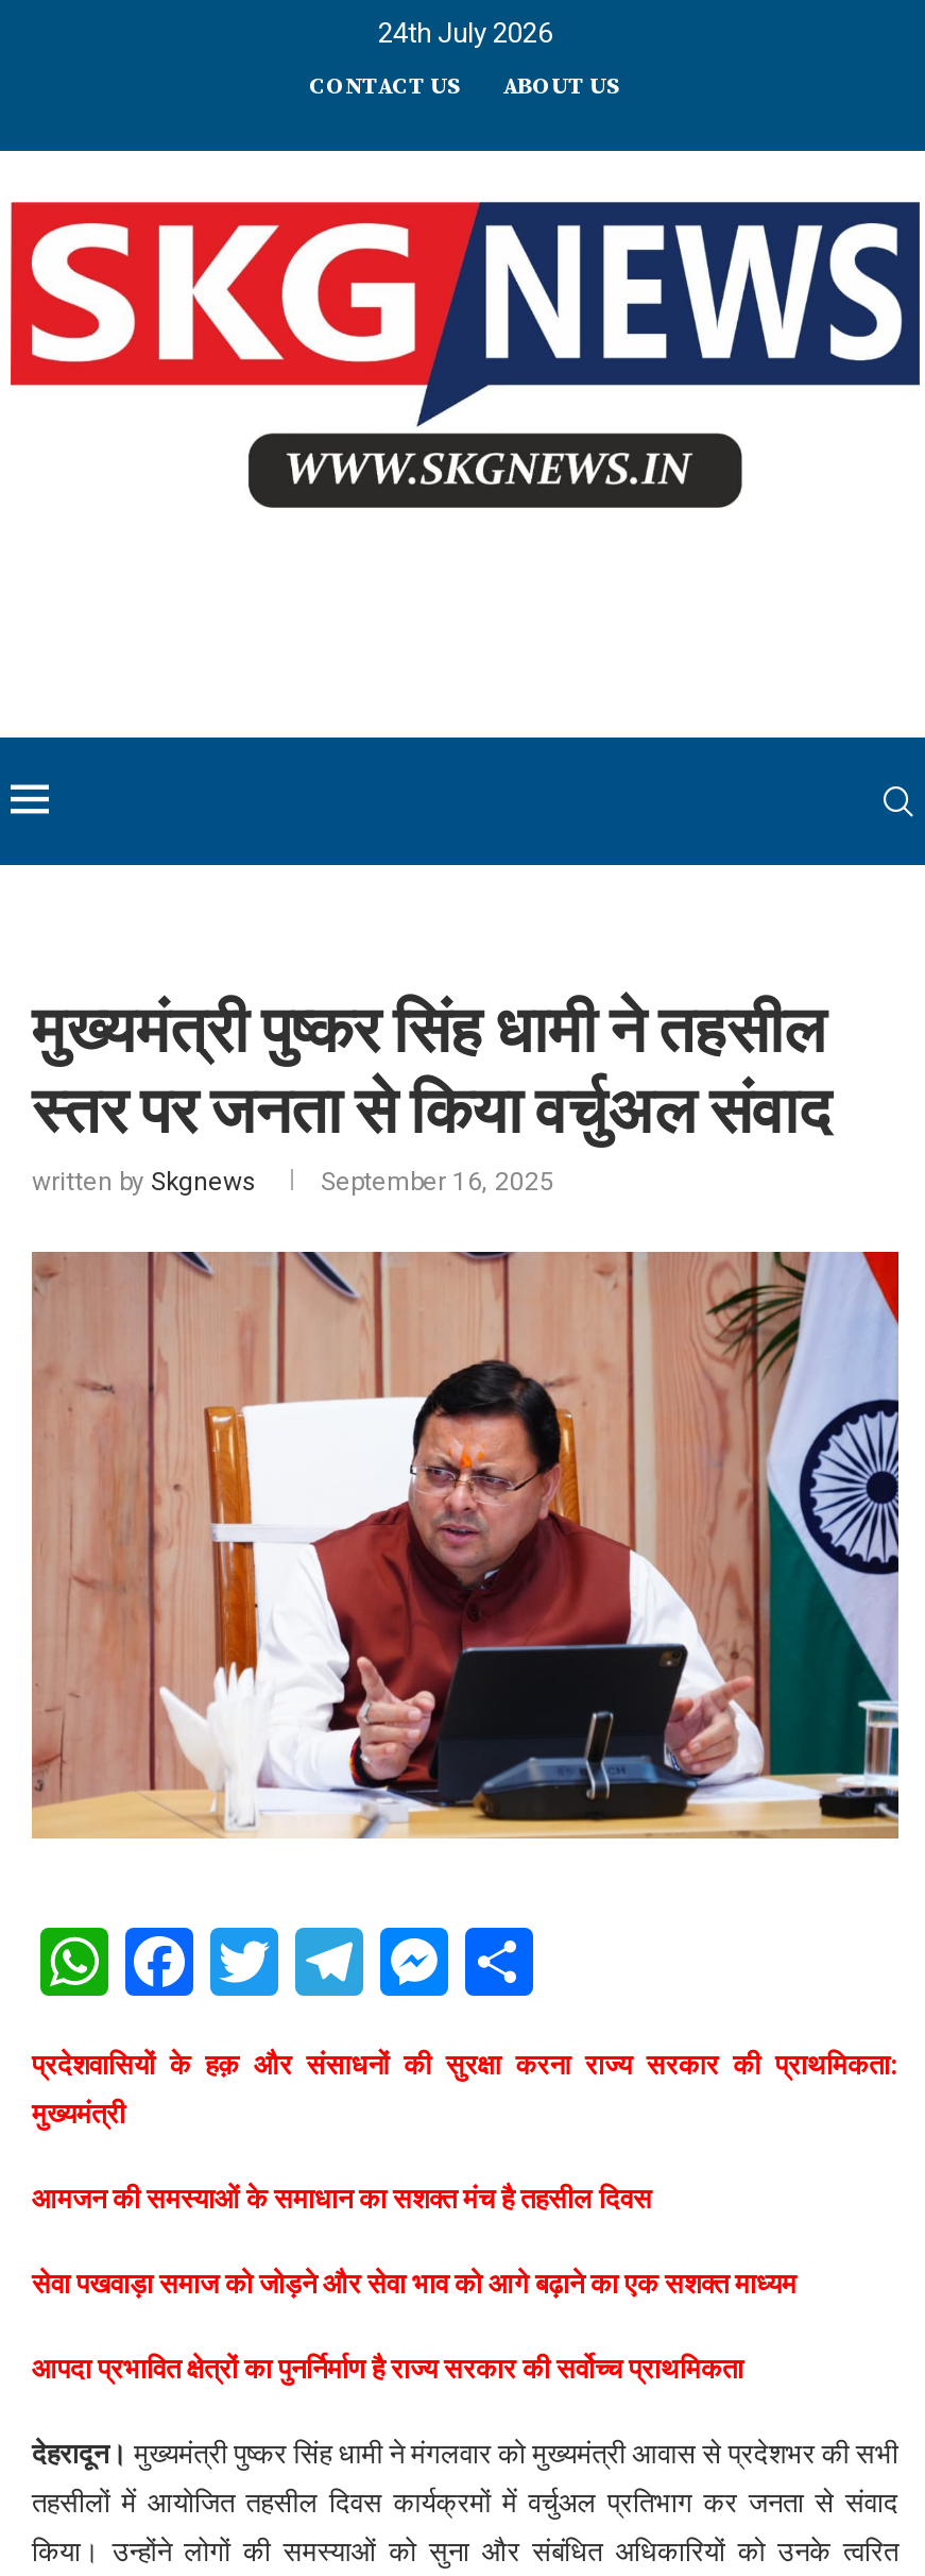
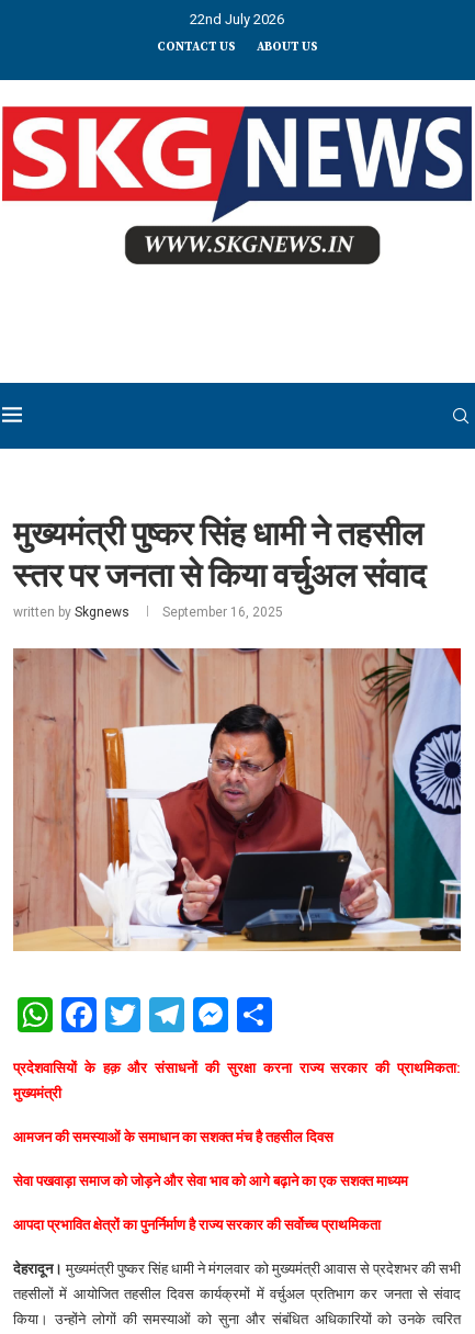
- 24th July 2026
+ 22nd July 2026
